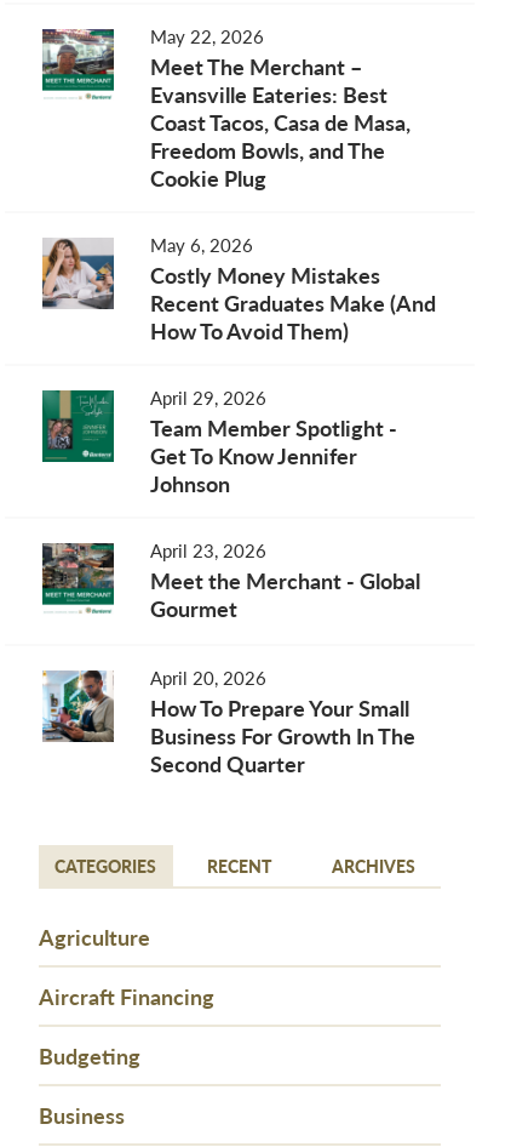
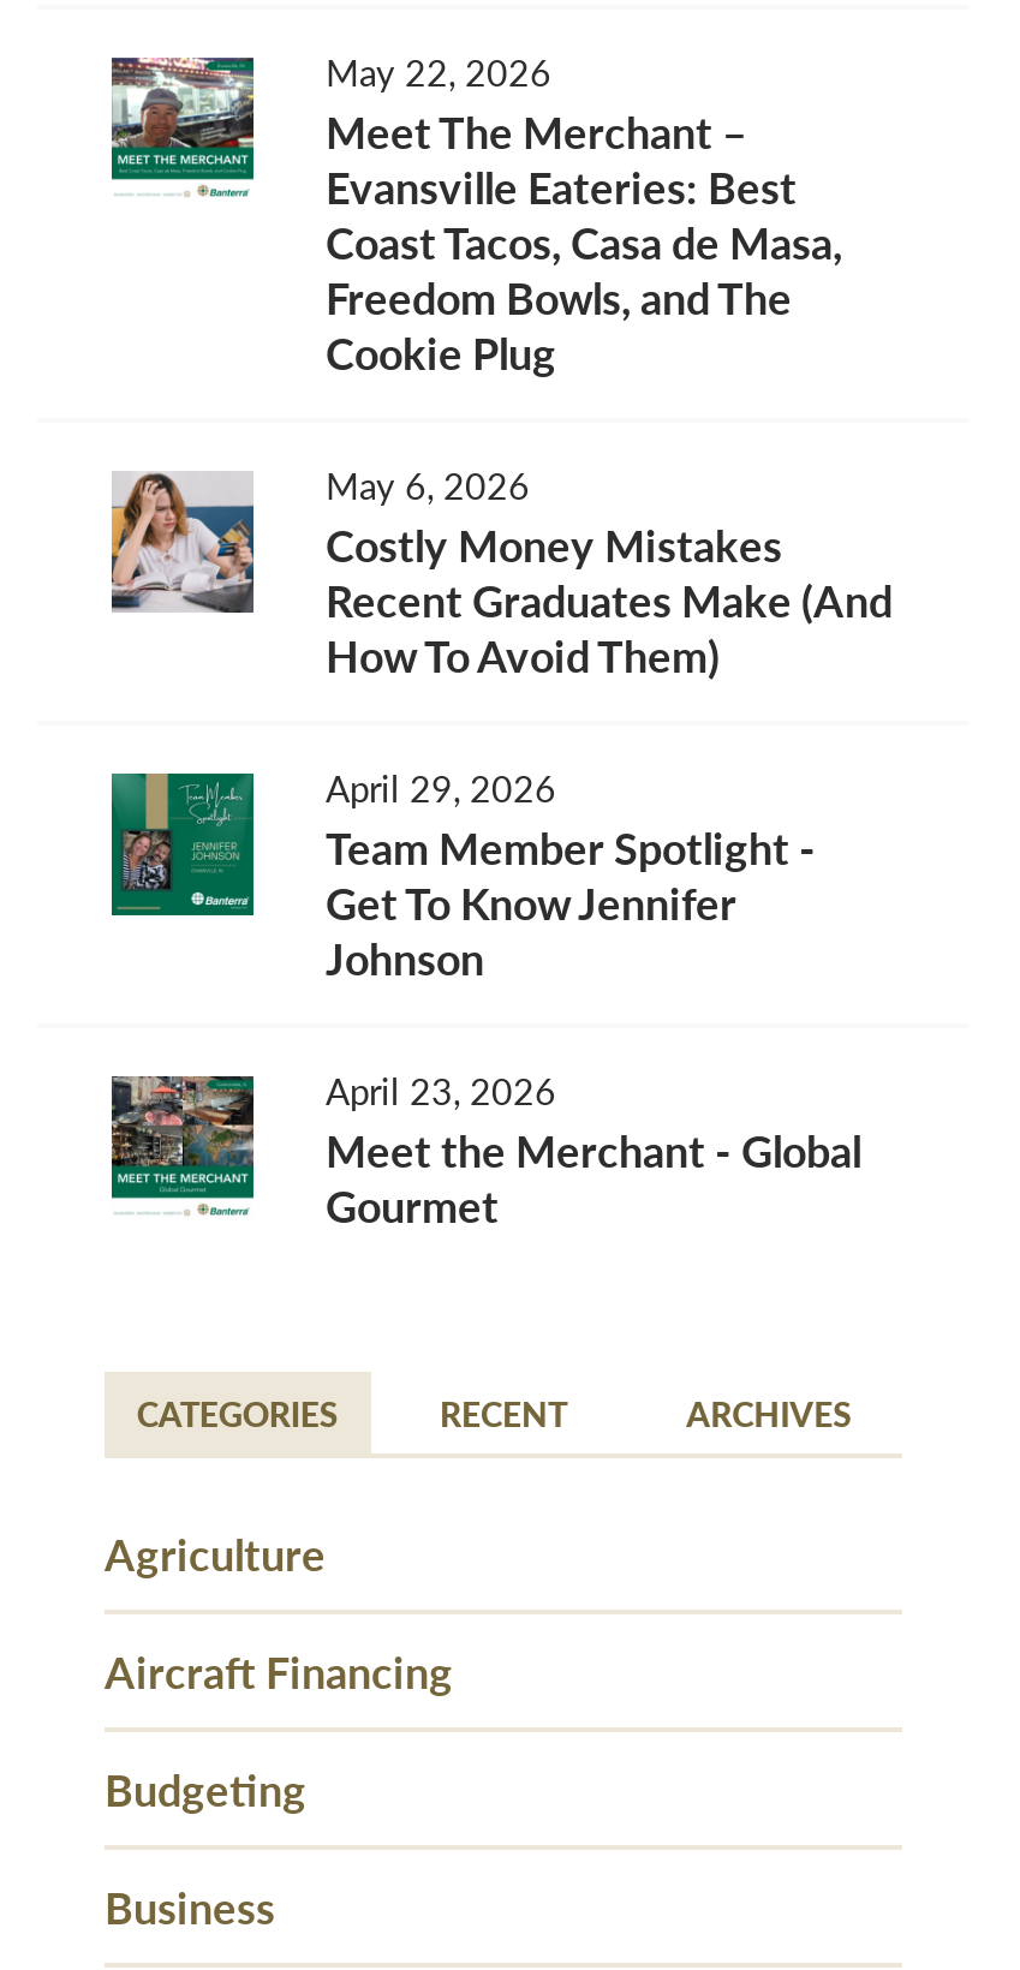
- [image]
- April 20, 2026
- How To Prepare Your Small
- Business For Growth In The
- Second Quarter
